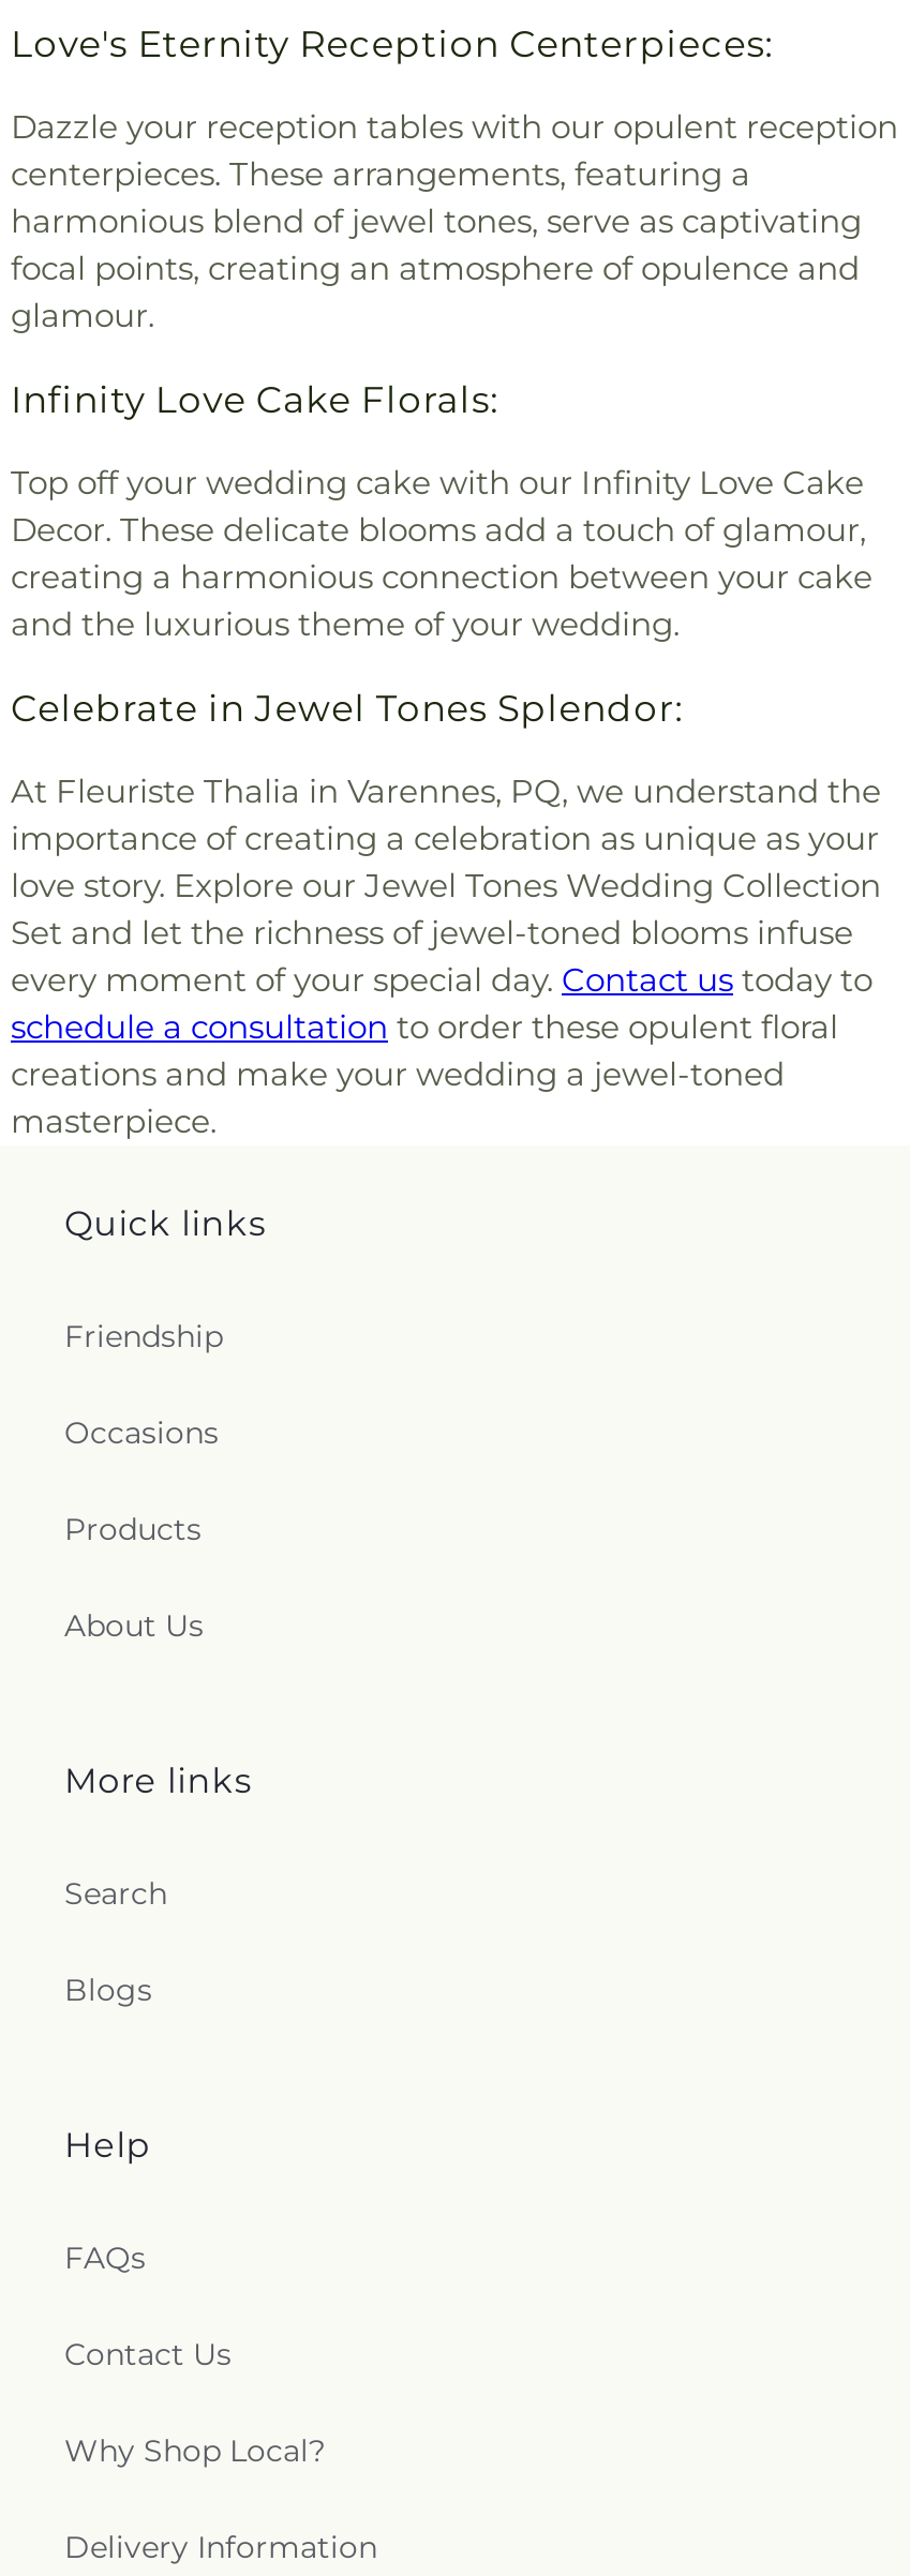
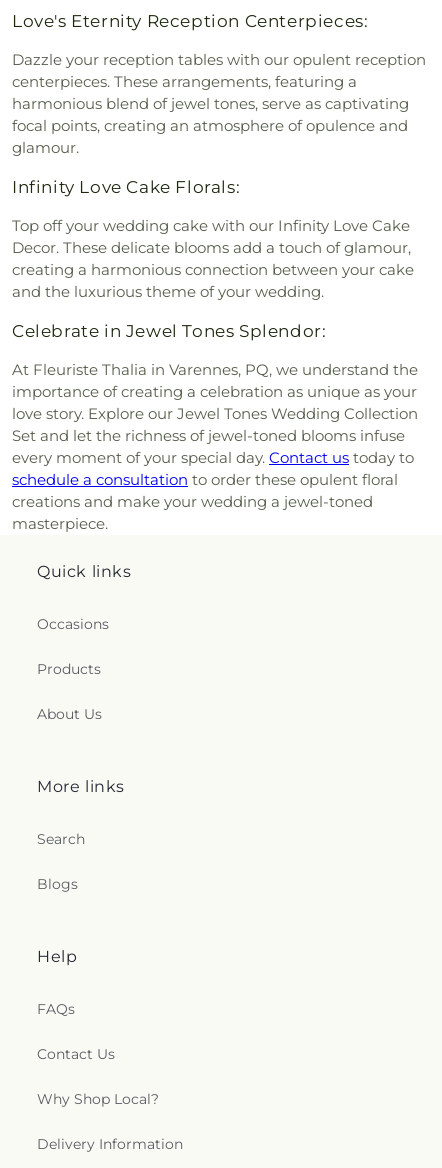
- Friendship
